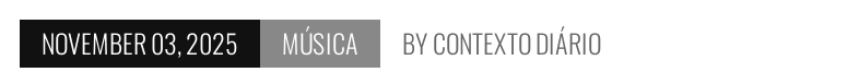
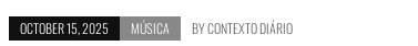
- NOVEMBER 03, 2025 MÚSICA BY CONTEXTO DIÁRIO
+ OCTOBER 15, 2025 MÚSICA BY CONTEXTO DIÁRIO
